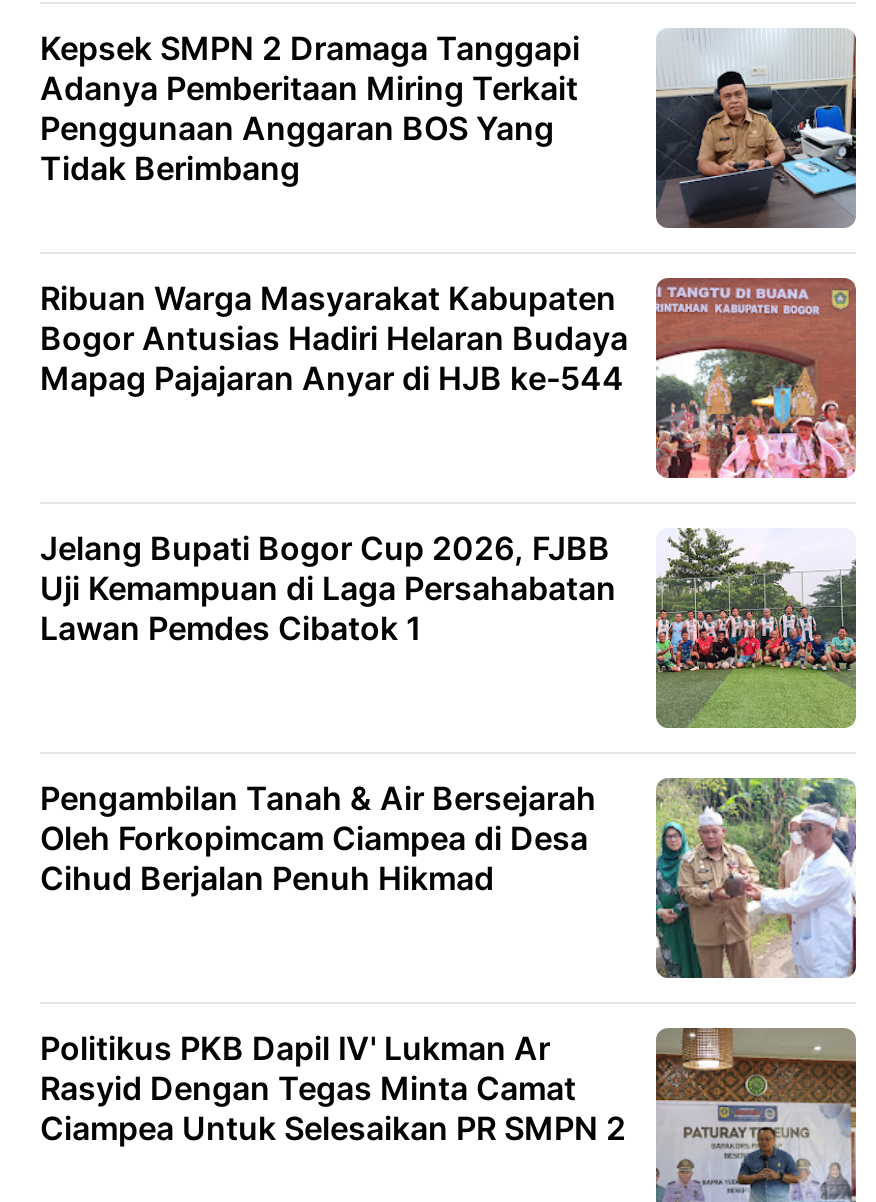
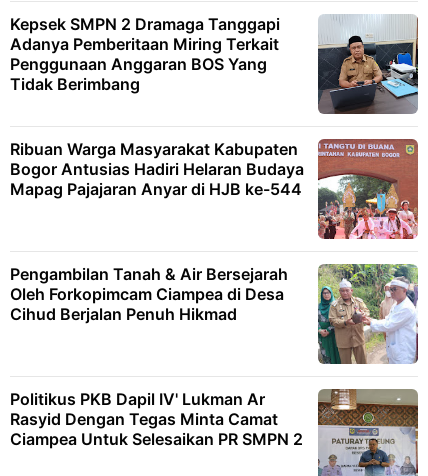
- [image]
- Jelang Bupati Bogor Cup 2026, FJBB
- Uji Kemampuan di Laga Persahabatan
- Lawan Pemdes Cibatok 1
